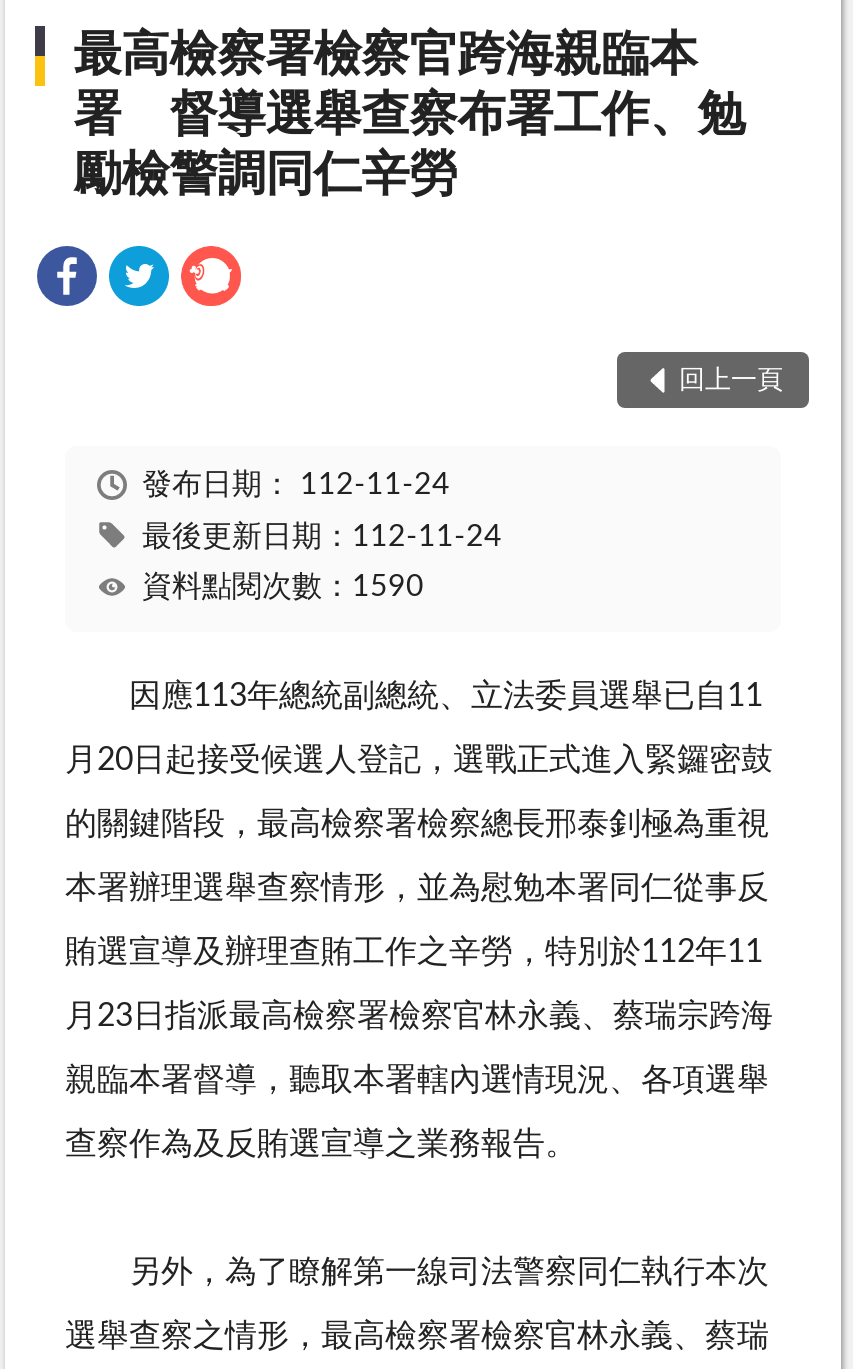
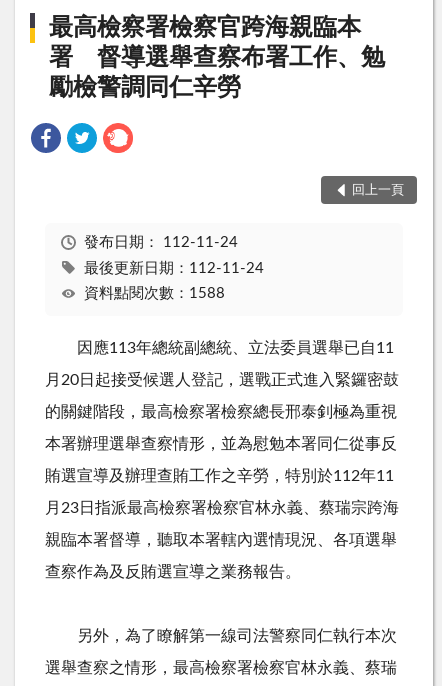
- 資料點閱次數：1590
+ 資料點閱次數：1588
